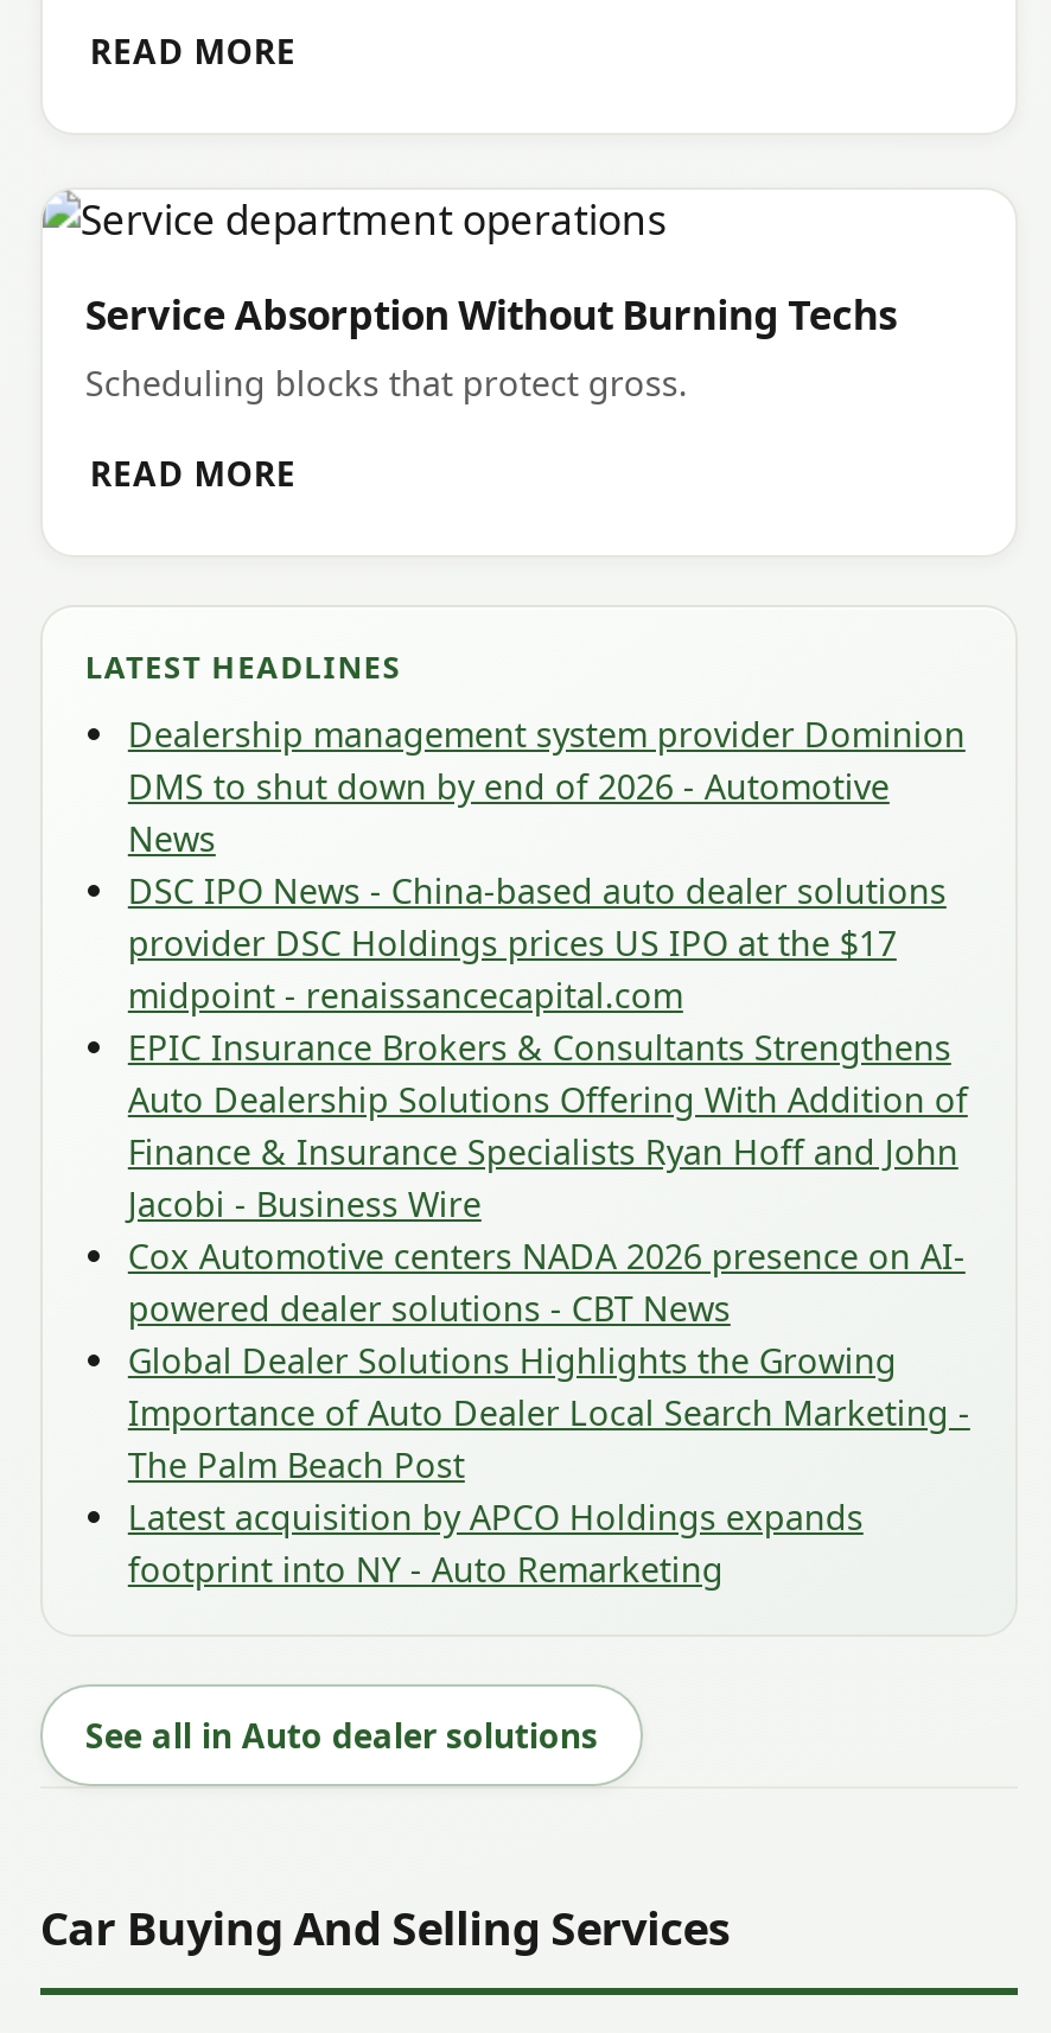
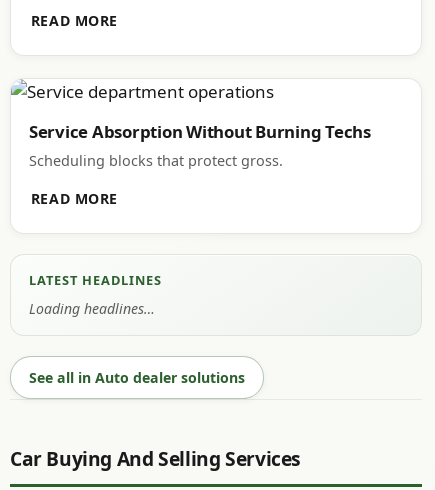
- Dealership management system provider Dominion
- DMS to shut down by end of 2026 - Automotive
- News
- DSC IPO News - China-based auto dealer solutions
- provider DSC Holdings prices US IPO at the $17
- midpoint - renaissancecapital.com
- EPIC Insurance Brokers & Consultants Strengthens
- Auto Dealership Solutions Offering With Addition of
- Finance & Insurance Specialists Ryan Hoff and John
- Jacobi - Business Wire
- Cox Automotive centers NADA 2026 presence on AI-
- powered dealer solutions - CBT News
- Global Dealer Solutions Highlights the Growing
- Importance of Auto Dealer Local Search Marketing -
- The Palm Beach Post
- Latest acquisition by APCO Holdings expands
- footprint into NY - Auto Remarketing
+ Loading headlines…
